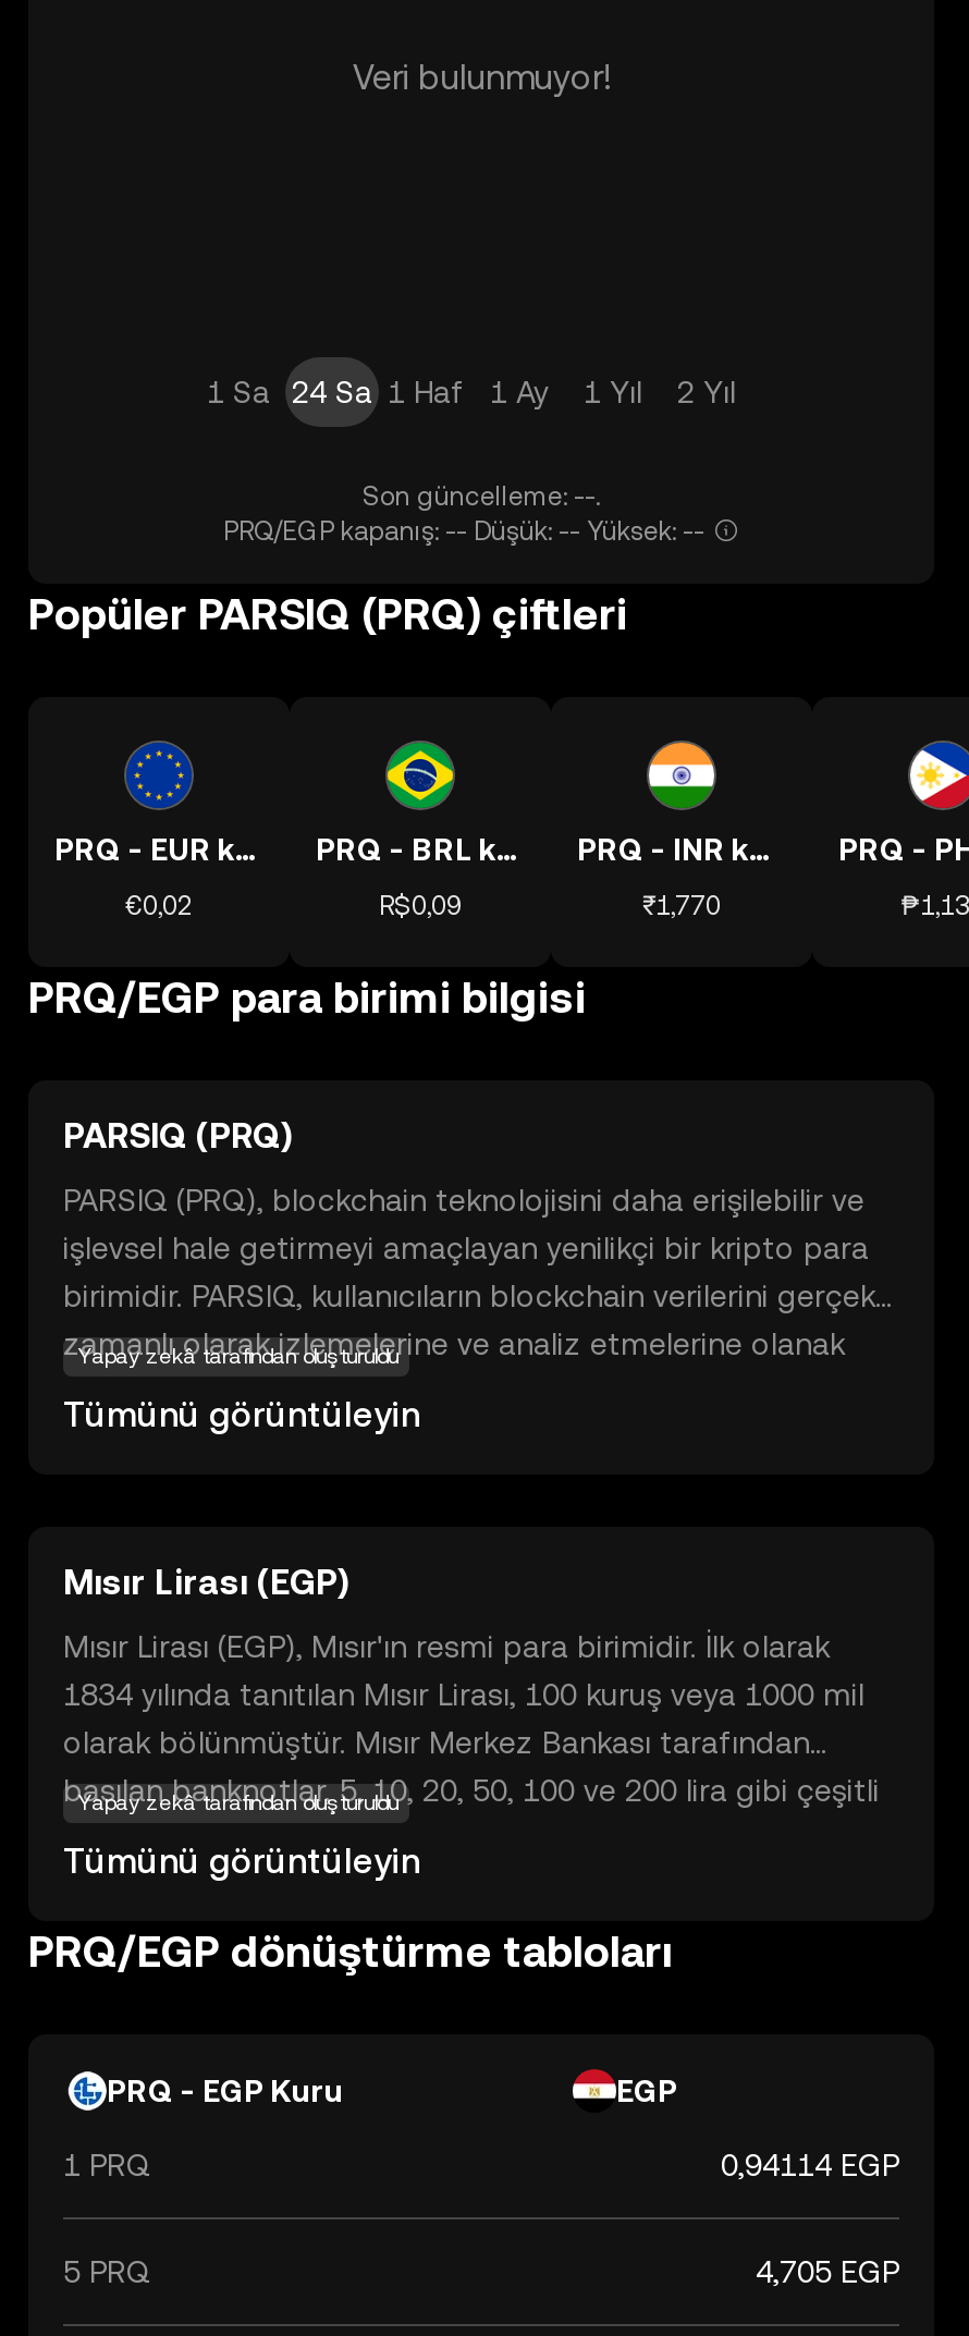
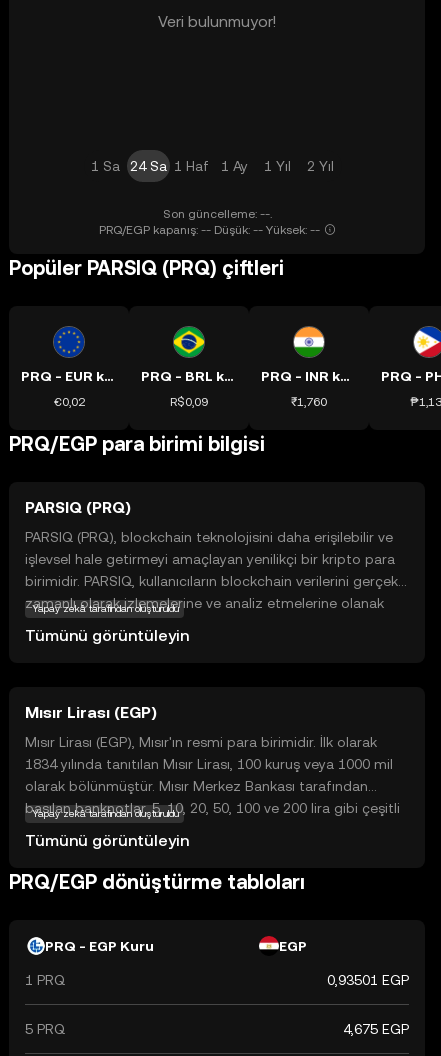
- ₹1,770
+ ₹1,760

- 0,94114 EGP
+ 0,93501 EGP

- 4,705 EGP
+ 4,675 EGP
